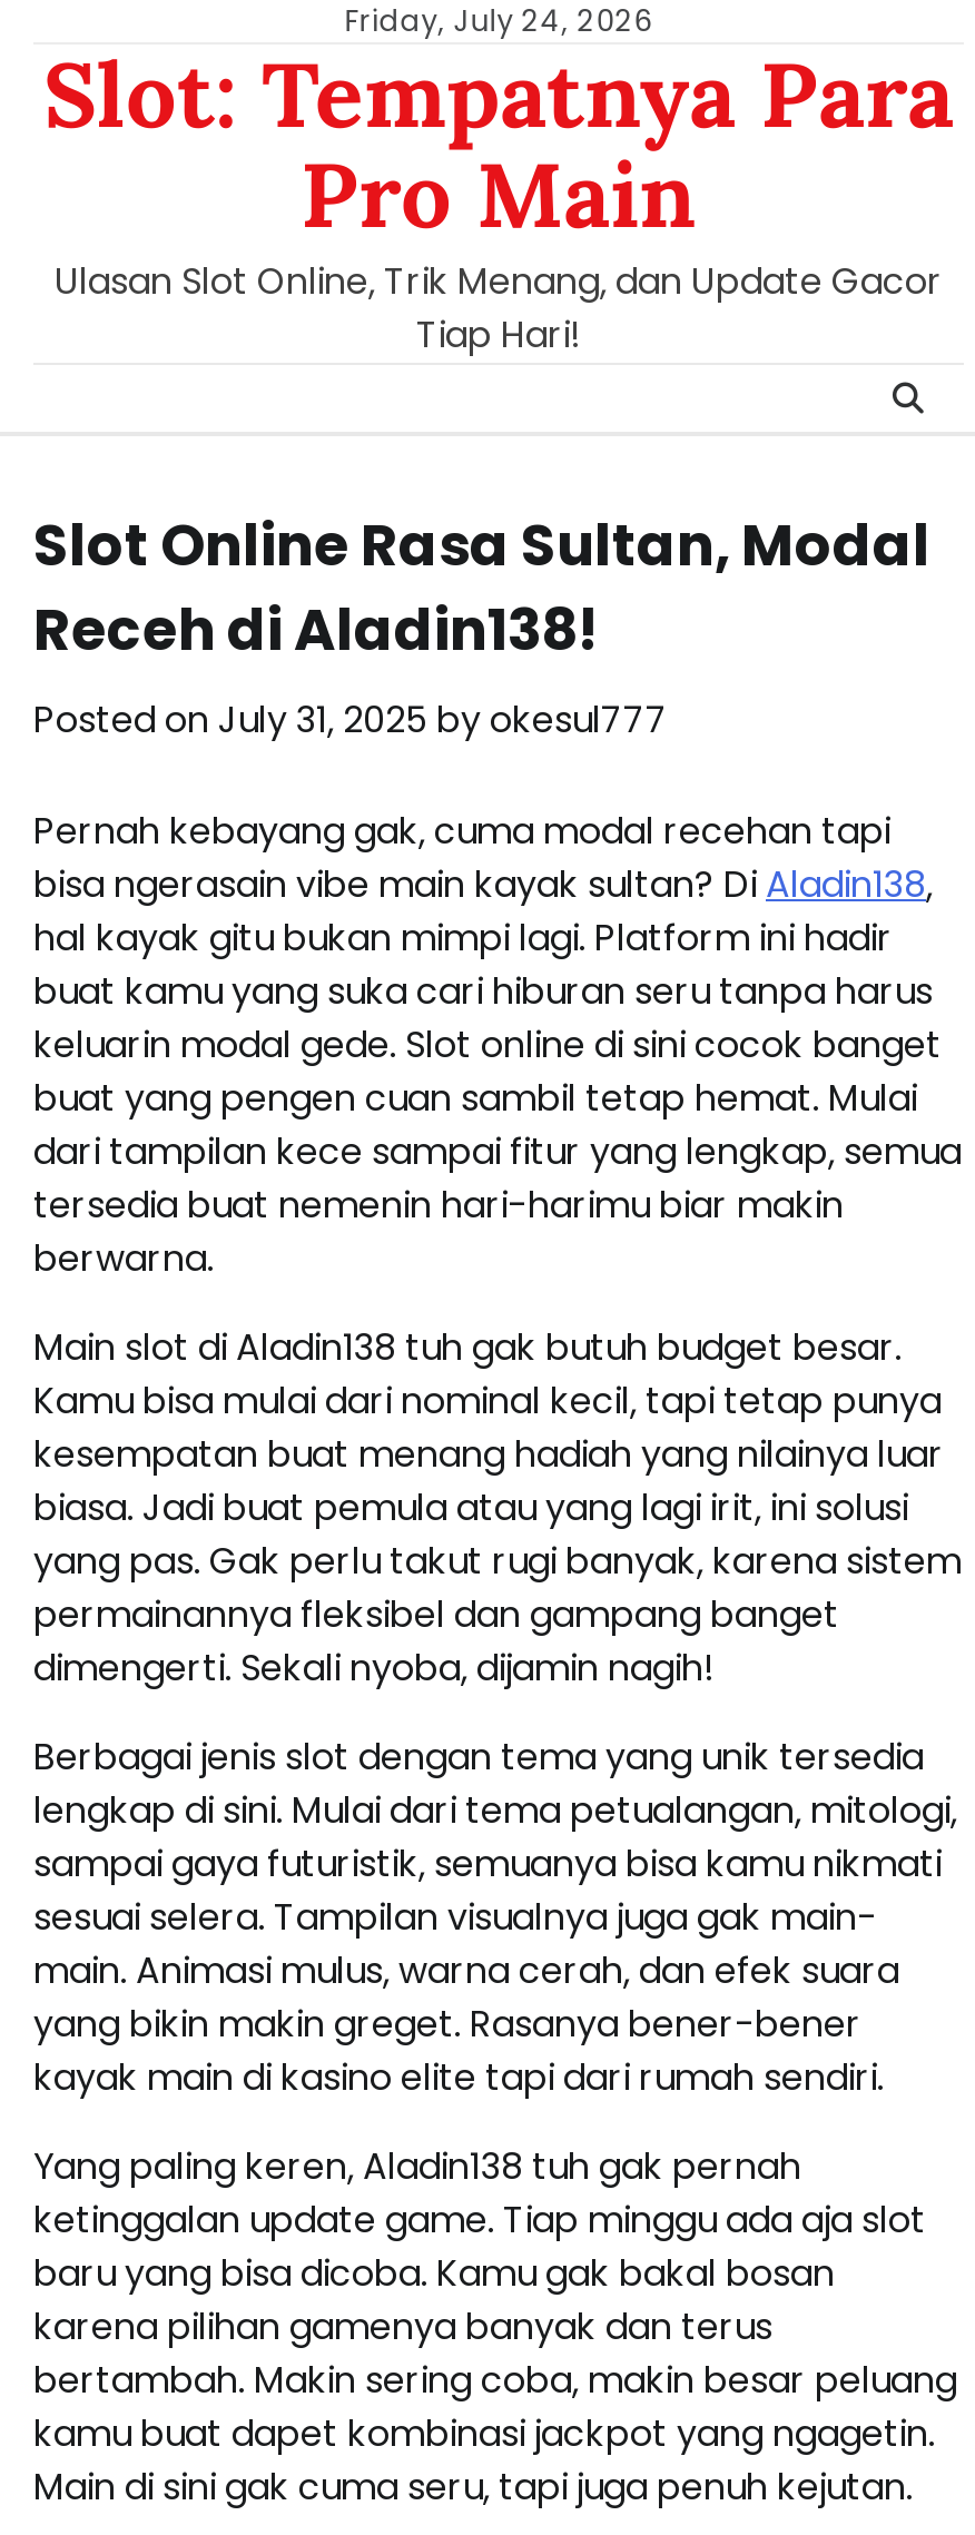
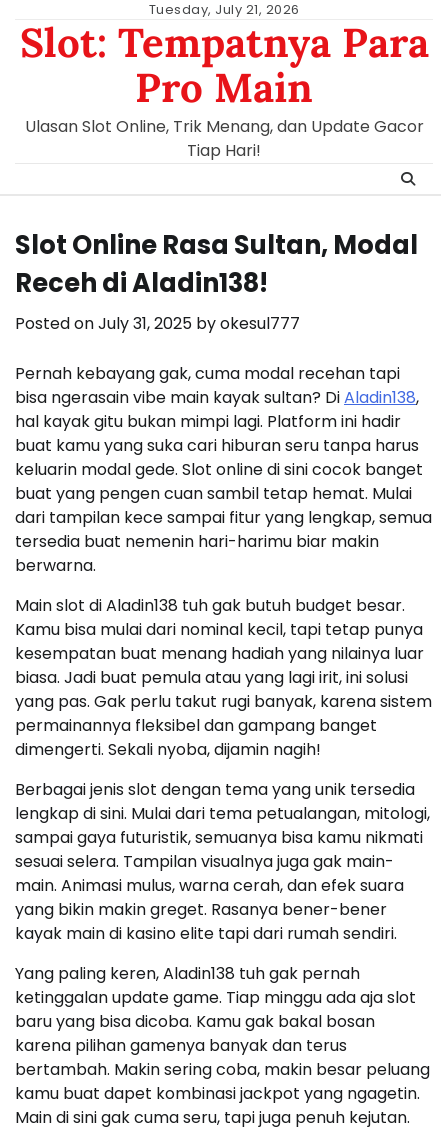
- Friday, July 24, 2026
+ Tuesday, July 21, 2026
